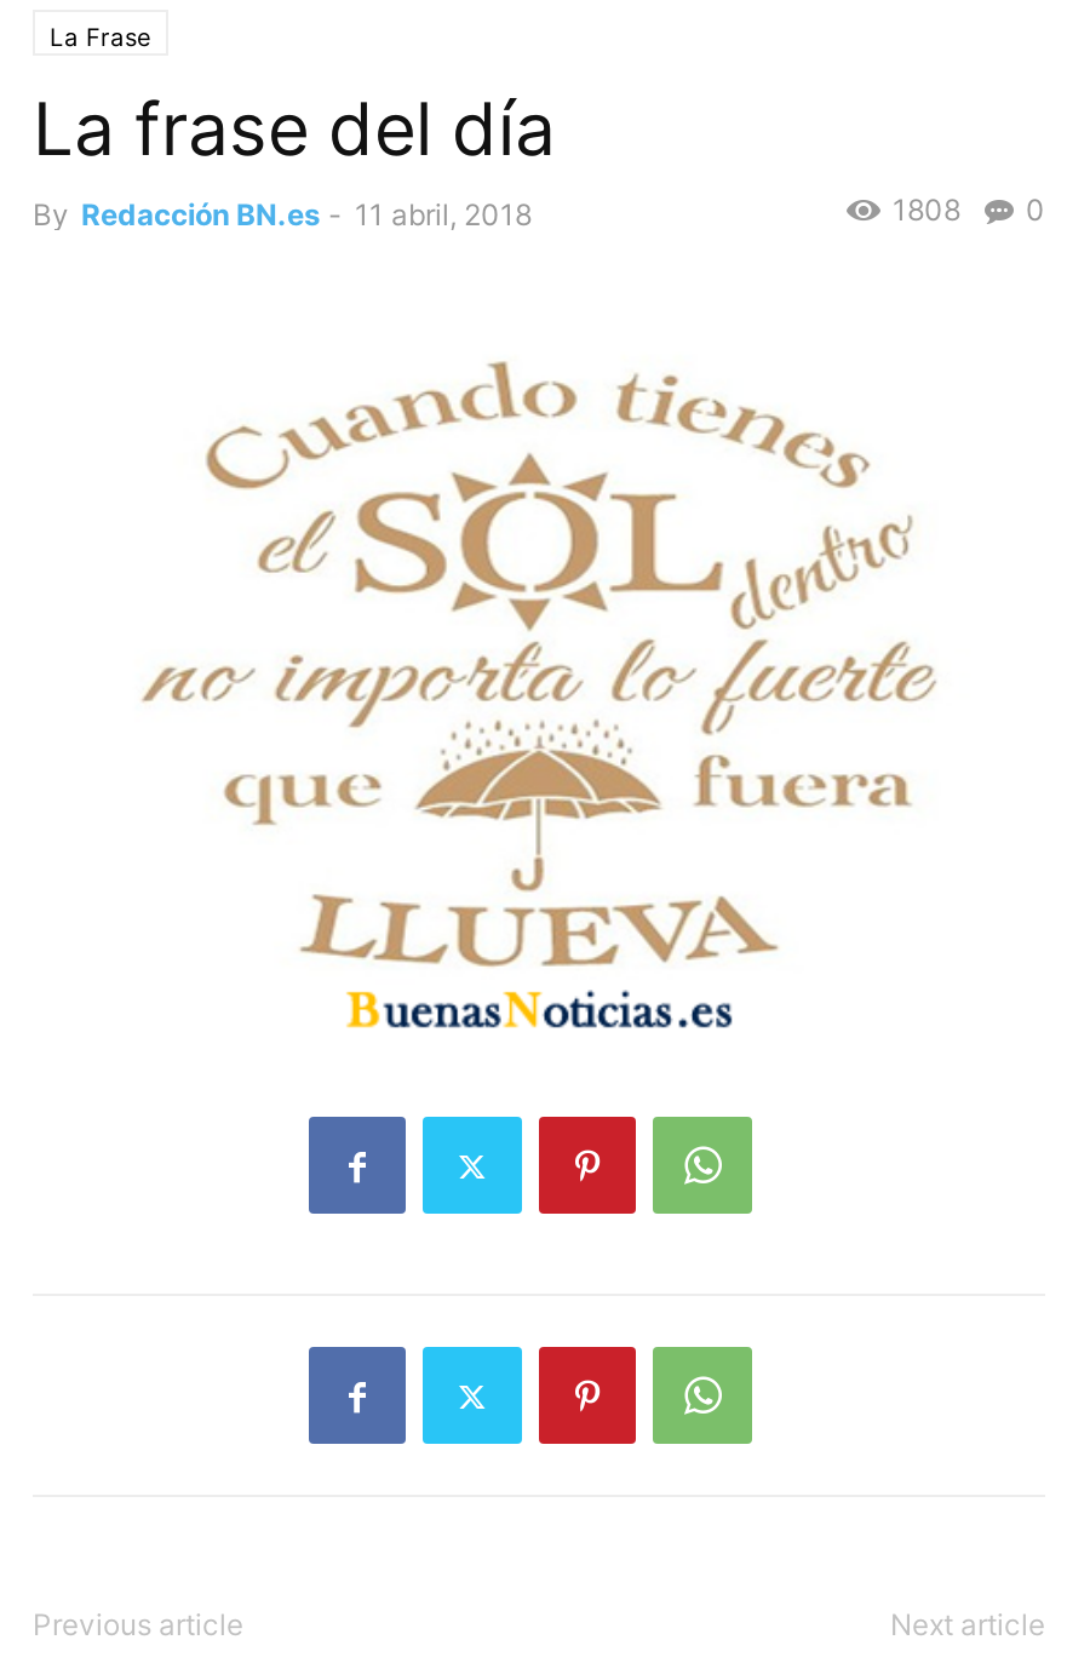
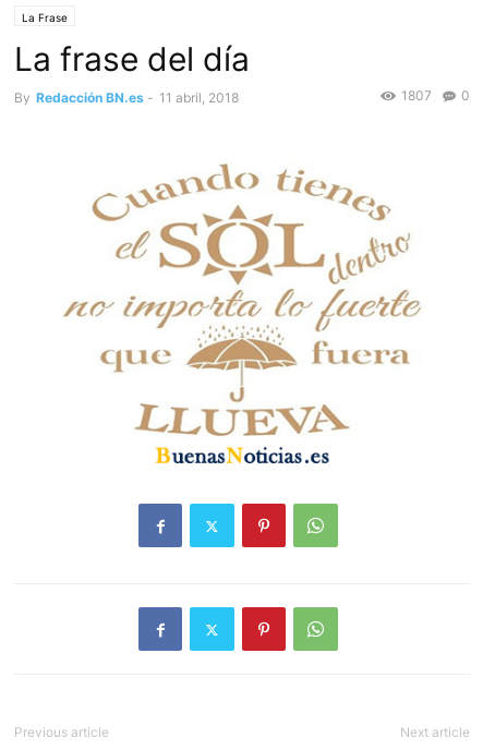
- 1808 0
+ 1807 0
